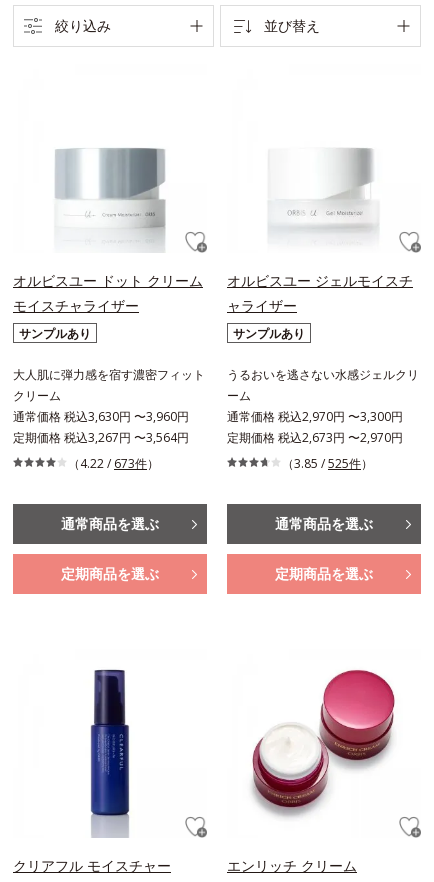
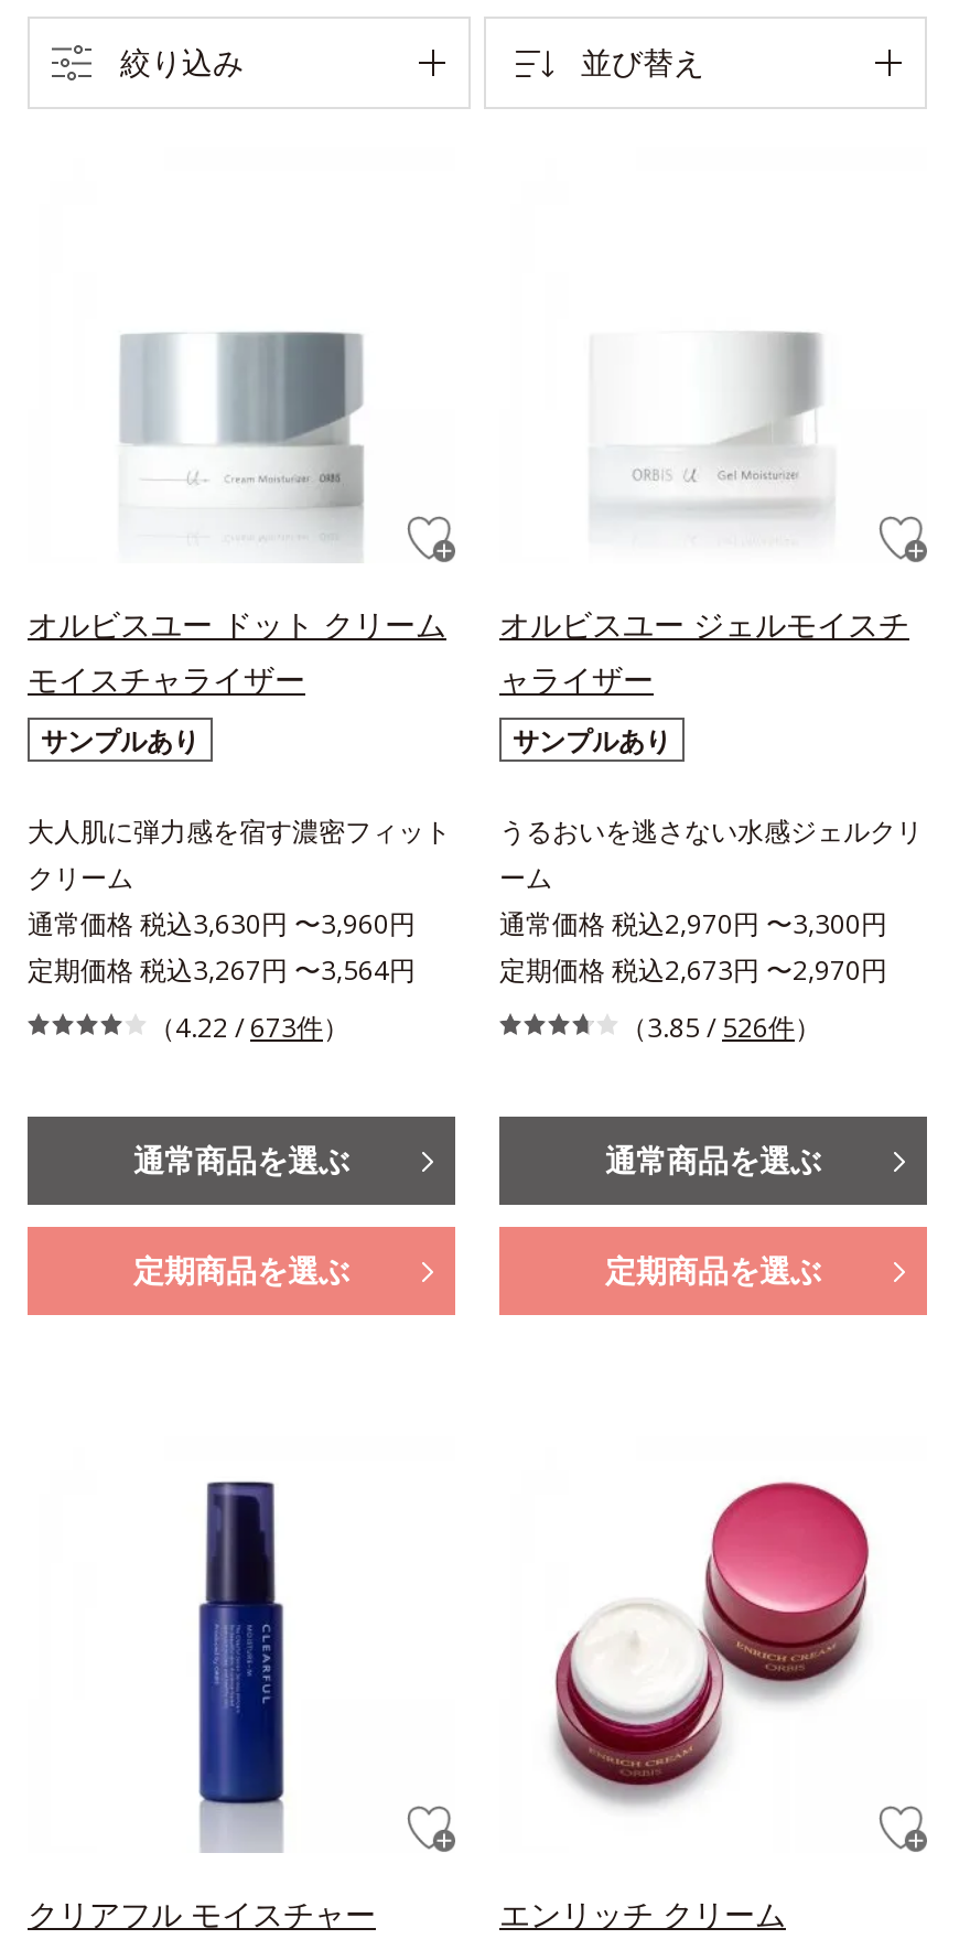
- （3.85 / 525件）
+ （3.85 / 526件）
